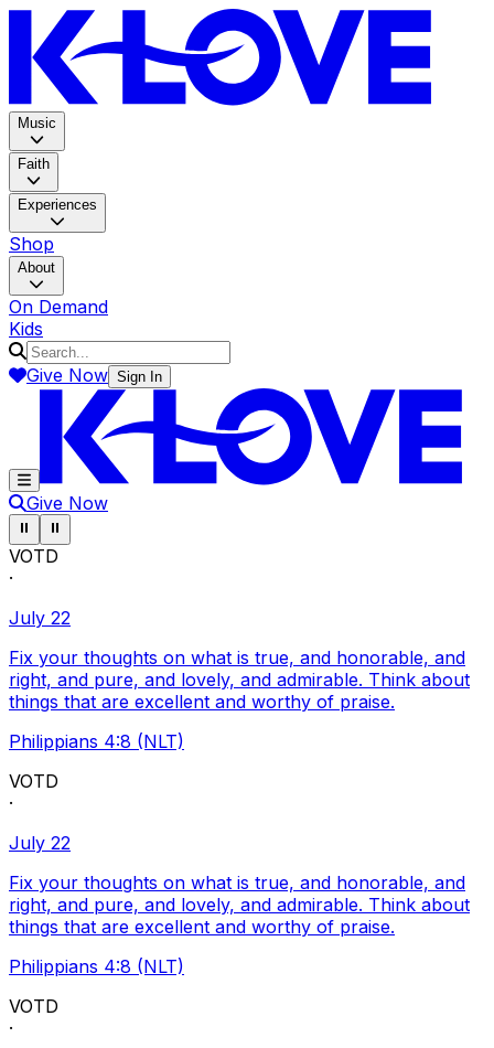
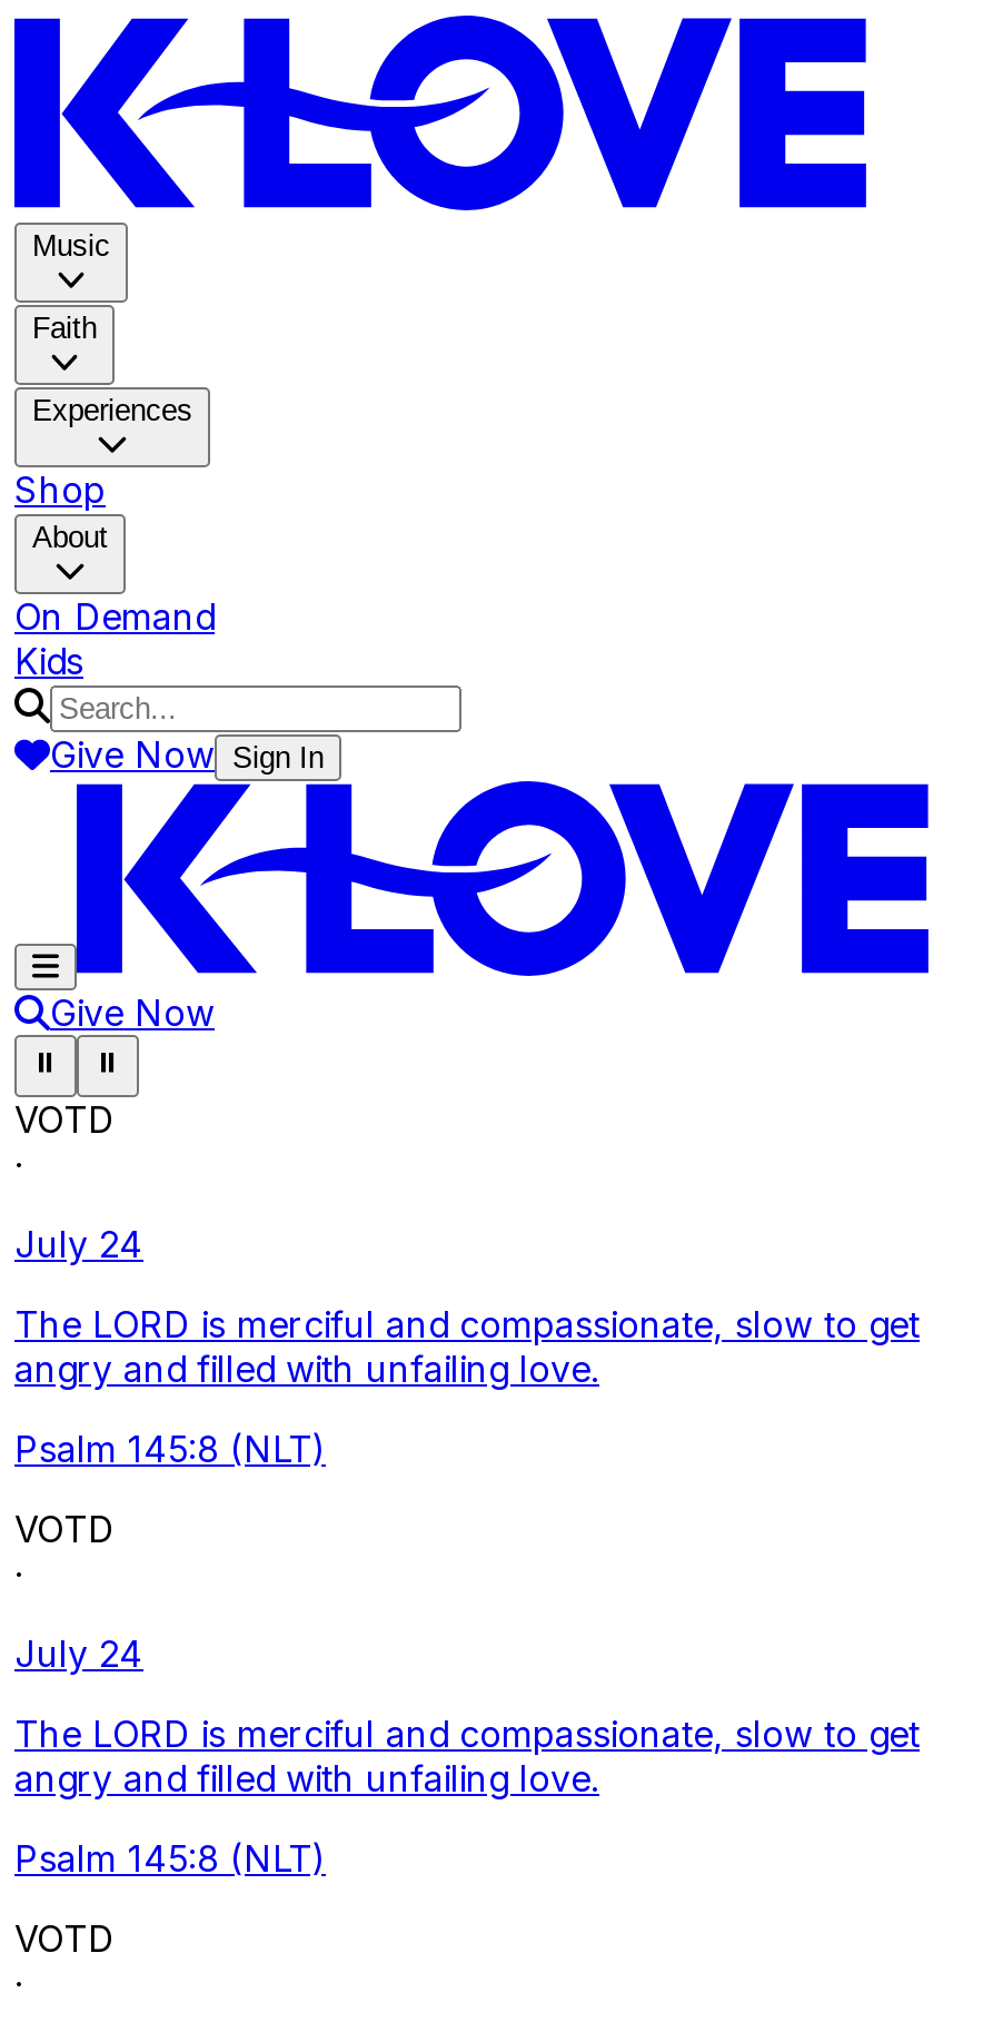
- July 22
+ July 24

- Fix your thoughts on what is true, and honorable, and
- right, and pure, and lovely, and admirable. Think about
- things that are excellent and worthy of praise.
+ The LORD is merciful and compassionate, slow to get
+ angry and filled with unfailing love.

- Philippians 4:8 (NLT)
+ Psalm 145:8 (NLT)

- July 22
+ July 24

- Fix your thoughts on what is true, and honorable, and
- right, and pure, and lovely, and admirable. Think about
- things that are excellent and worthy of praise.
+ The LORD is merciful and compassionate, slow to get
+ angry and filled with unfailing love.

- Philippians 4:8 (NLT)
+ Psalm 145:8 (NLT)
